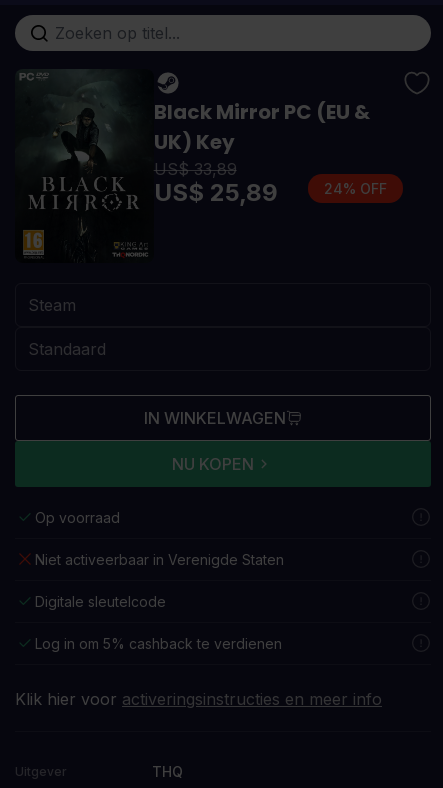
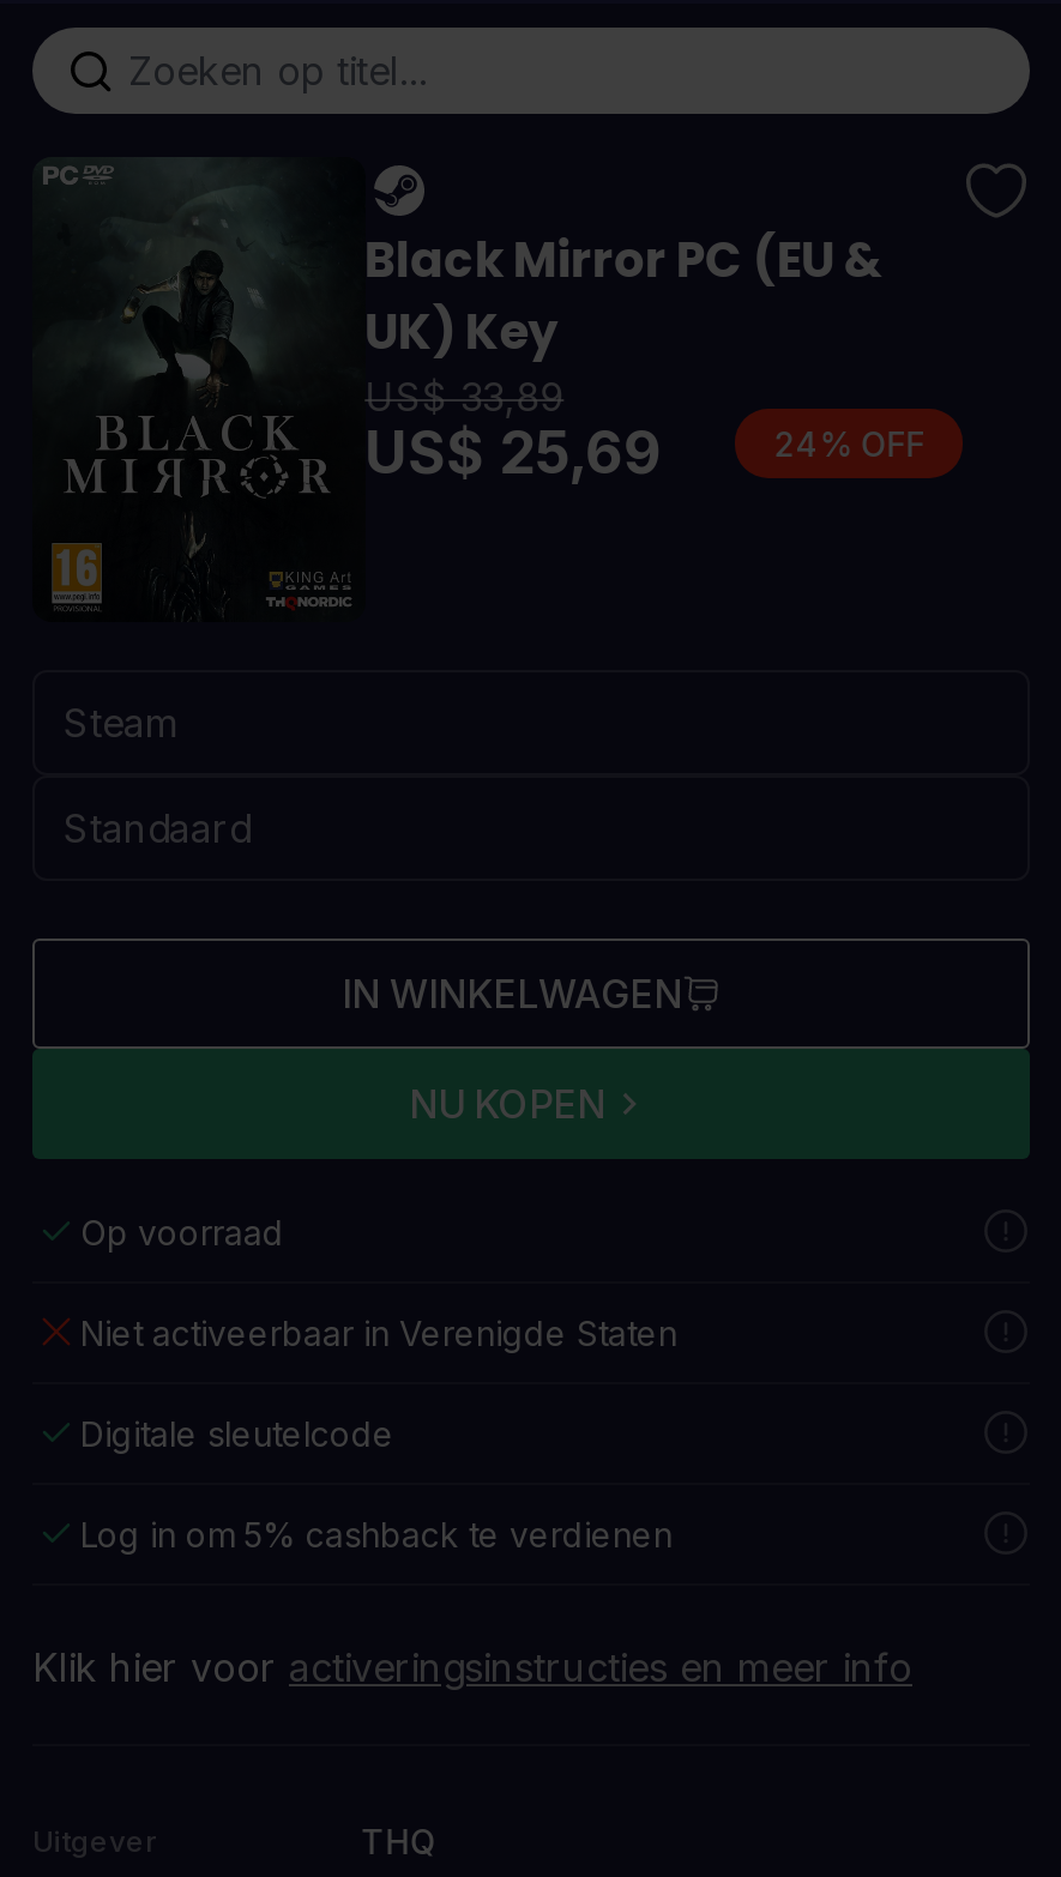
- US$ 25,89
+ US$ 25,69
